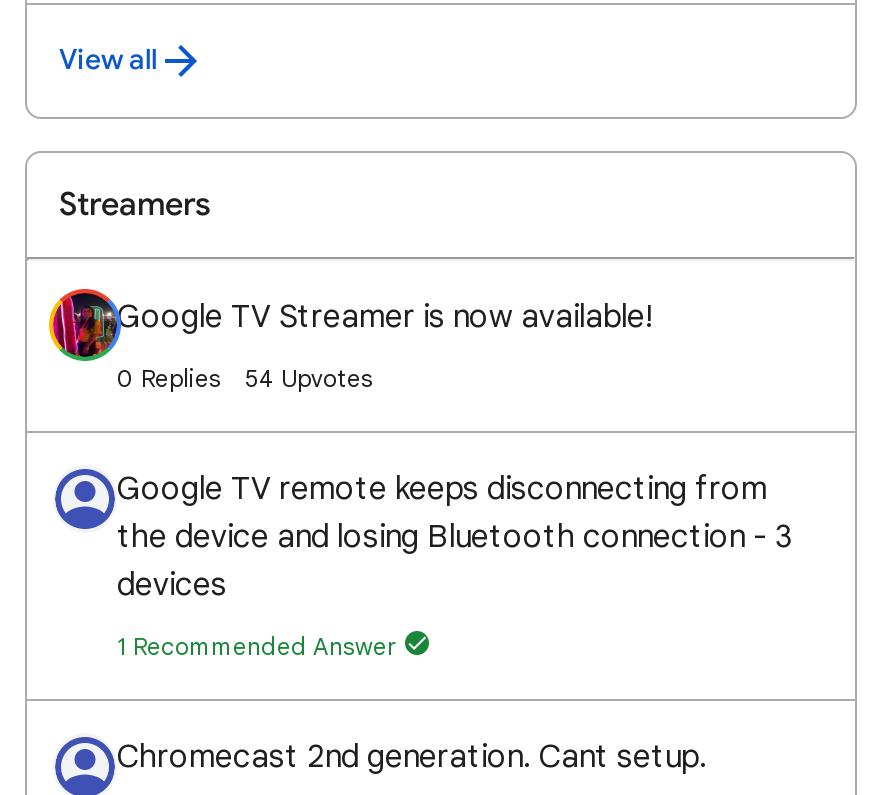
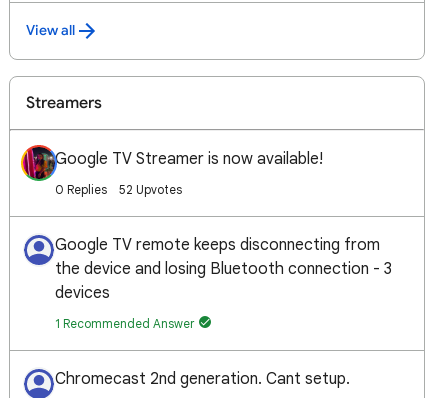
- 54 Upvotes
+ 52 Upvotes
